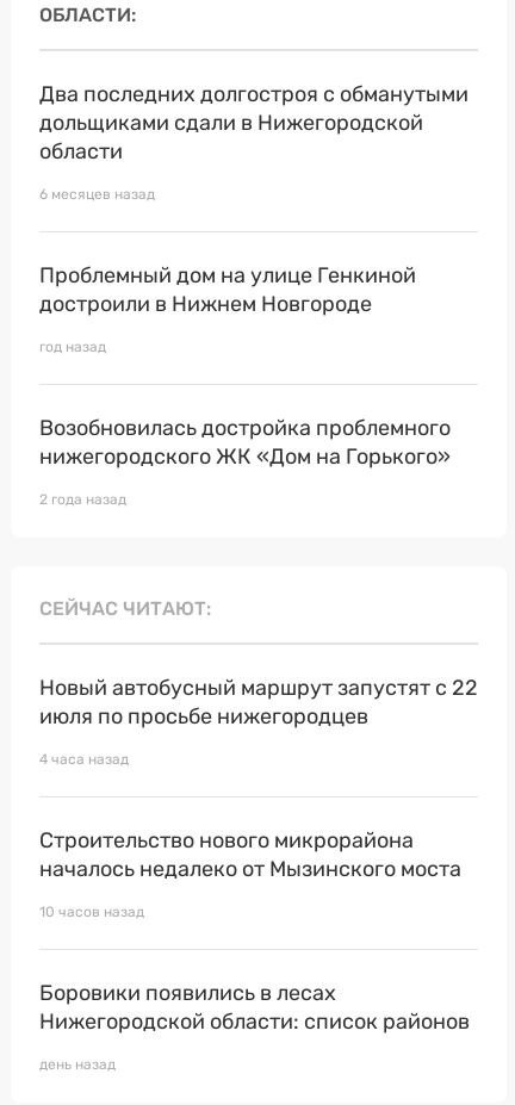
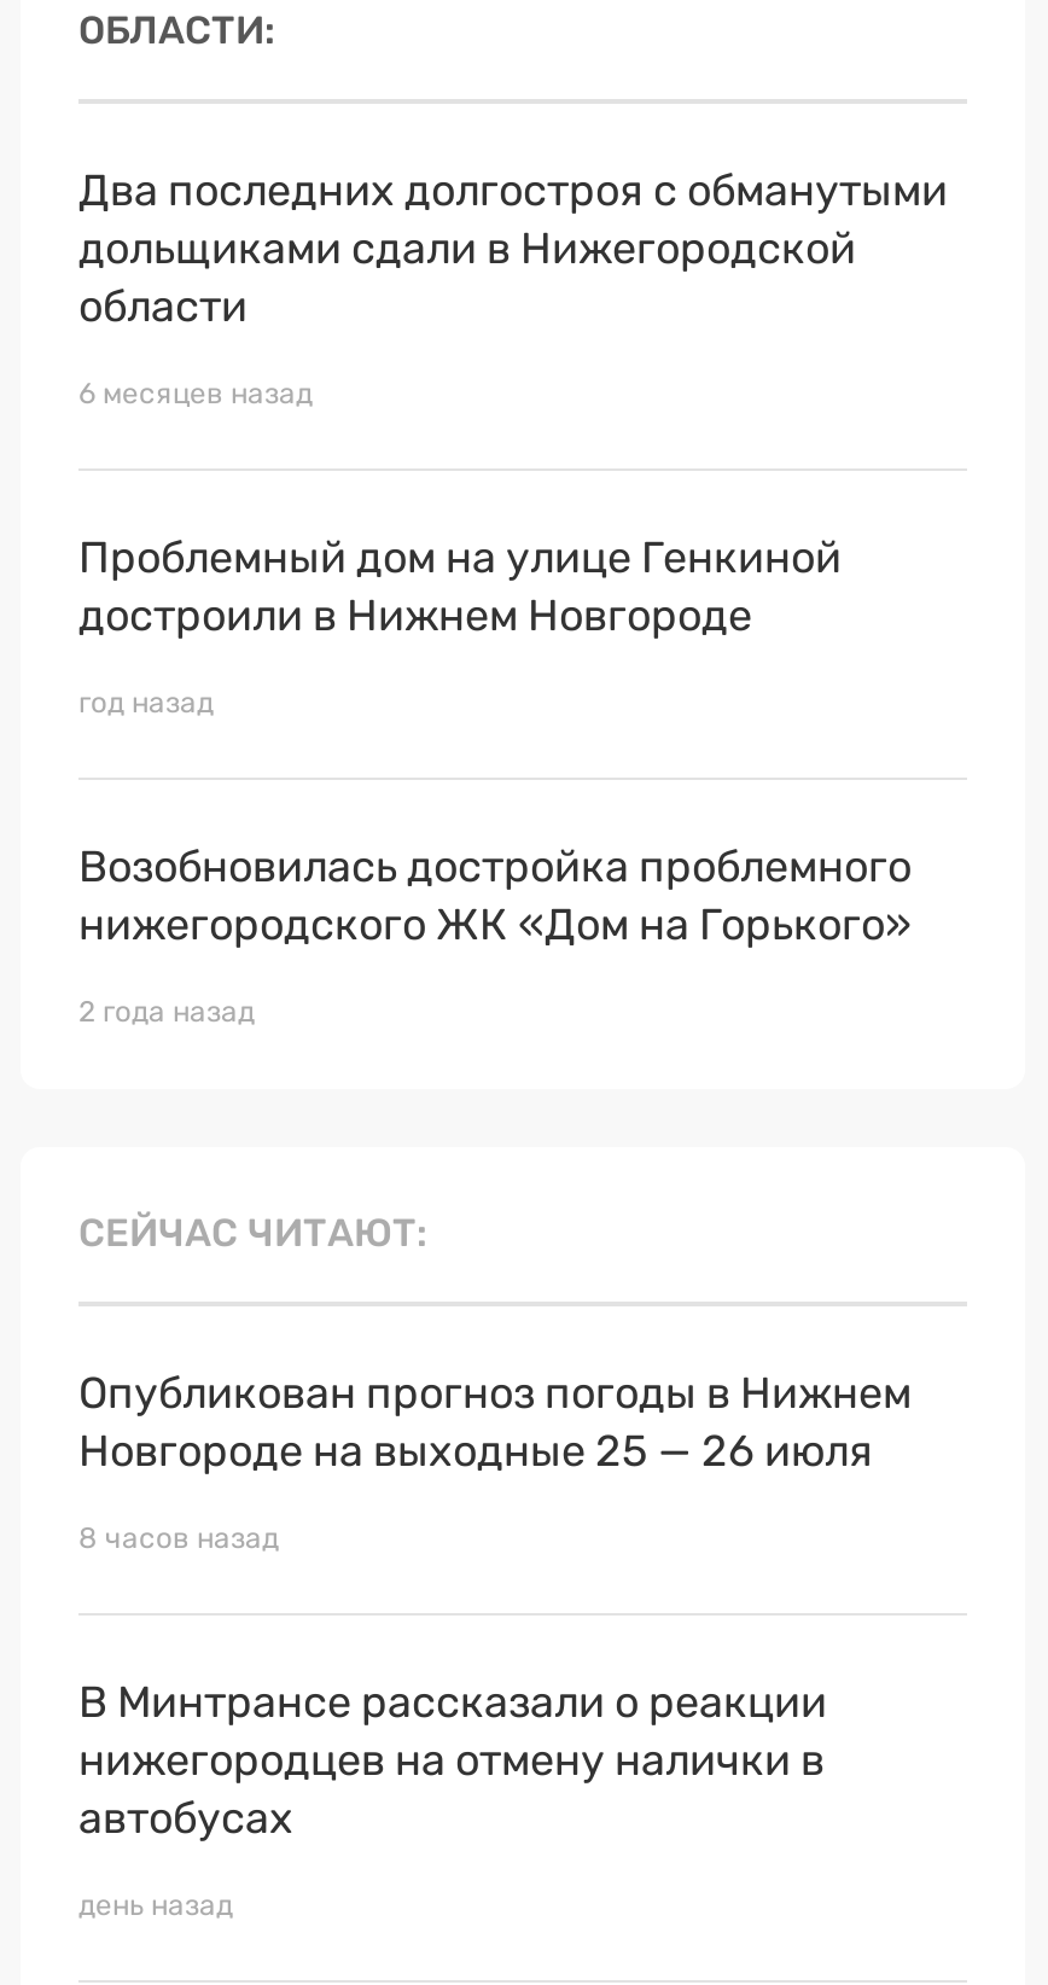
- Новый автобусный маршрут запустят с 22
- июля по просьбе нижегородцев
- 4 часа назад
- Строительство нового микрорайона
- началось недалеко от Мызинского моста
- 10 часов назад
- Боровики появились в лесах
- Нижегородской области: список районов
+ Опубликован прогноз погоды в Нижнем
+ Новгороде на выходные 25 — 26 июля
+ 8 часов назад
+ В Минтрансе рассказали о реакции
+ нижегородцев на отмену налички в
+ автобусах
